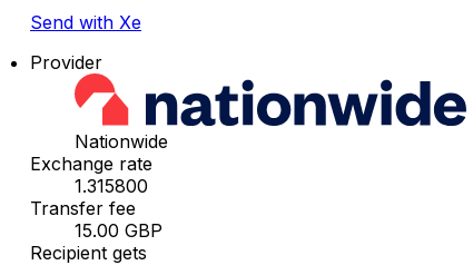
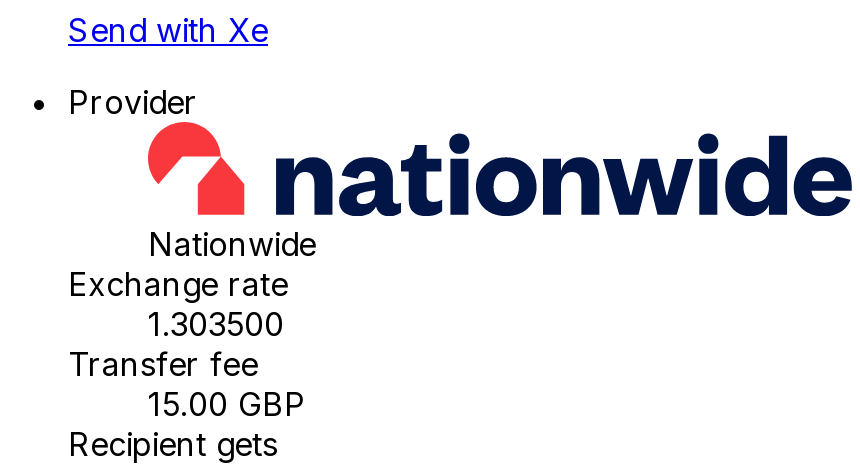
- 1.315800
+ 1.303500
